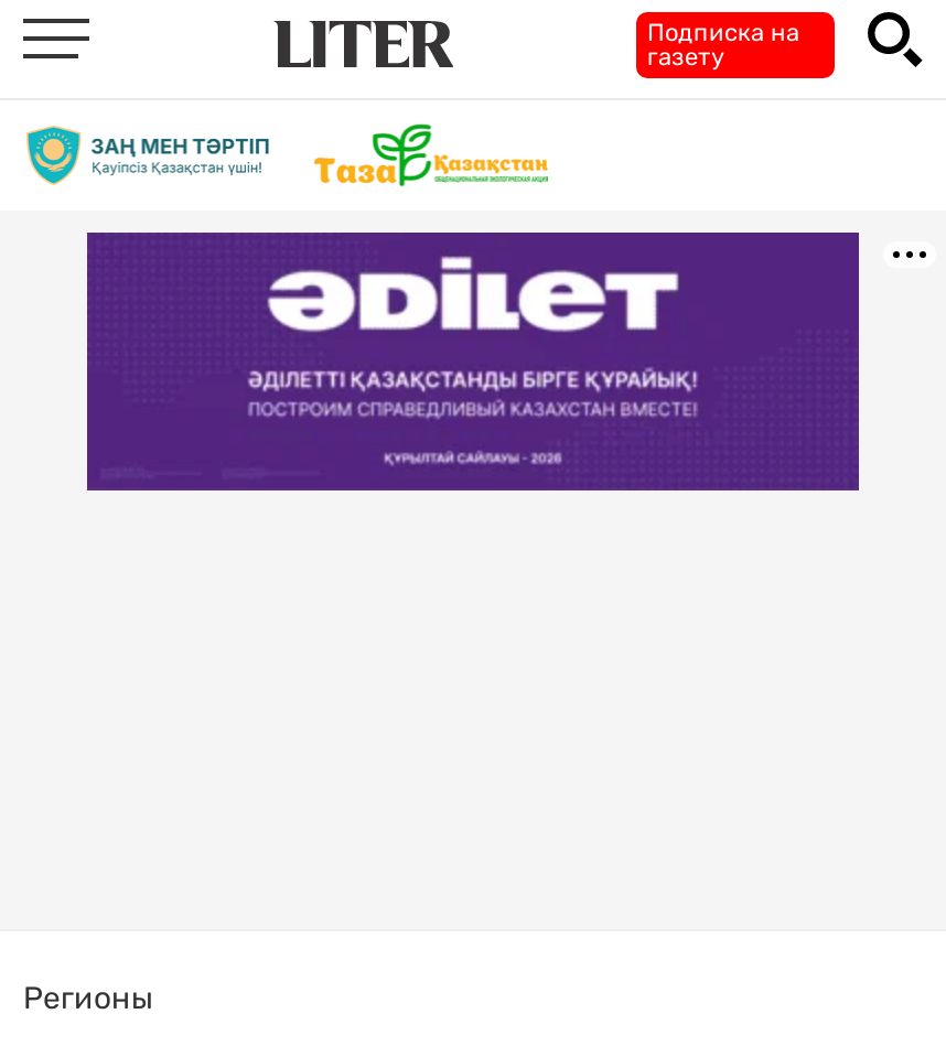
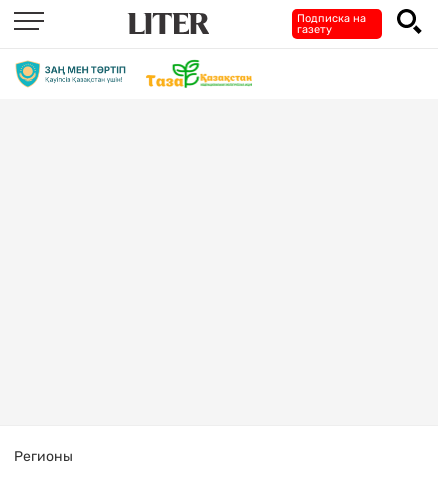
- [image]
